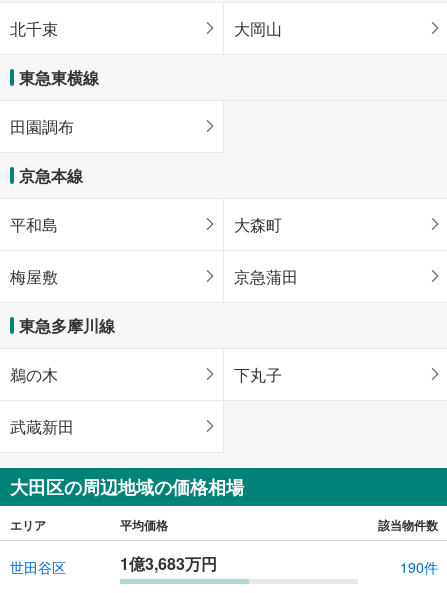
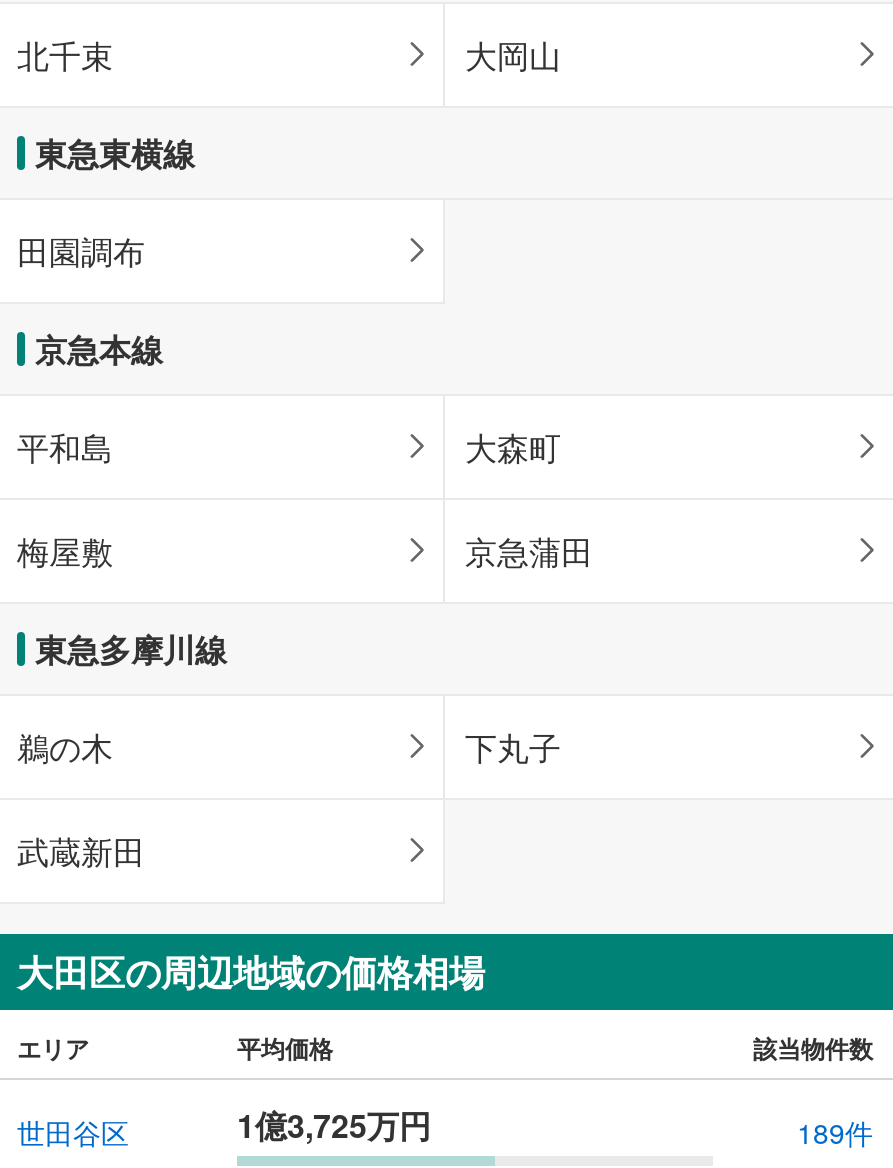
- 1億3,683万円
+ 1億3,725万円

- 190件
+ 189件
